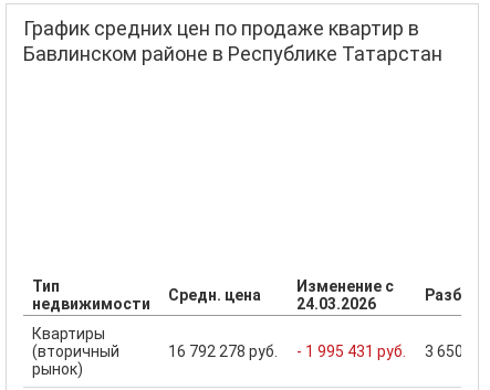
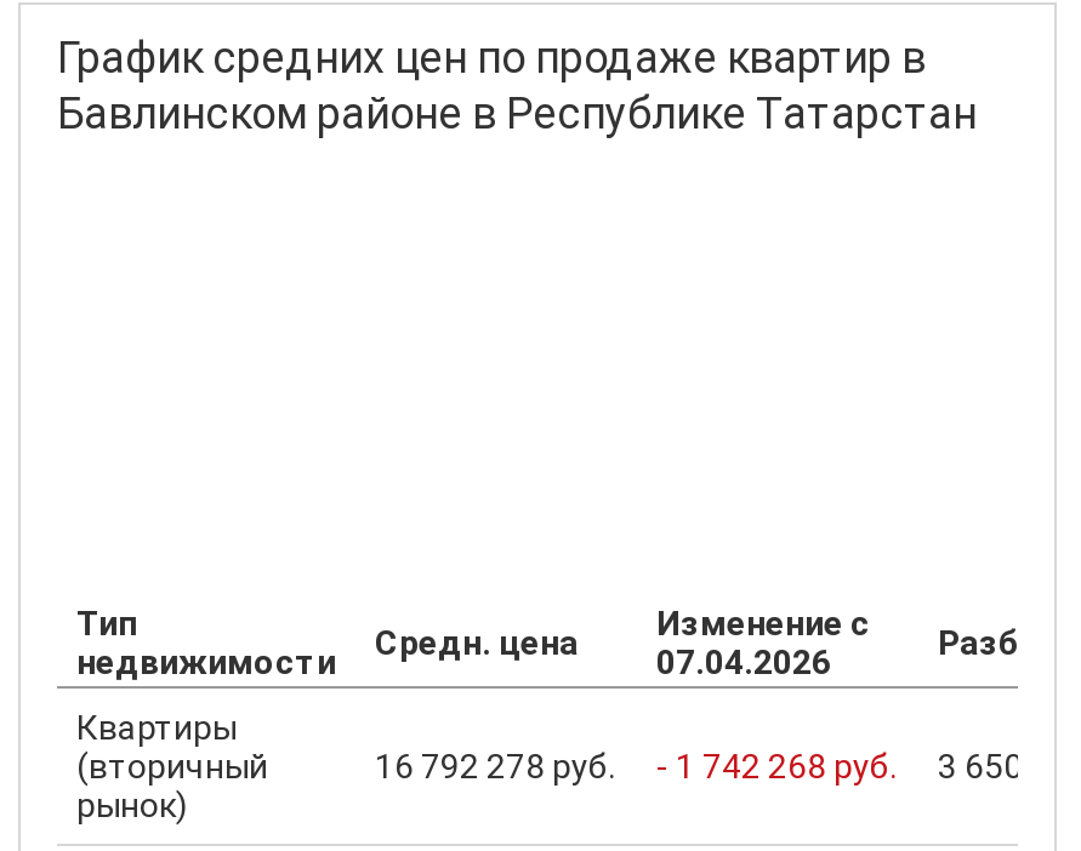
- 24.03.2026
+ 07.04.2026

- - 1 995 431 руб.
+ - 1 742 268 руб.
